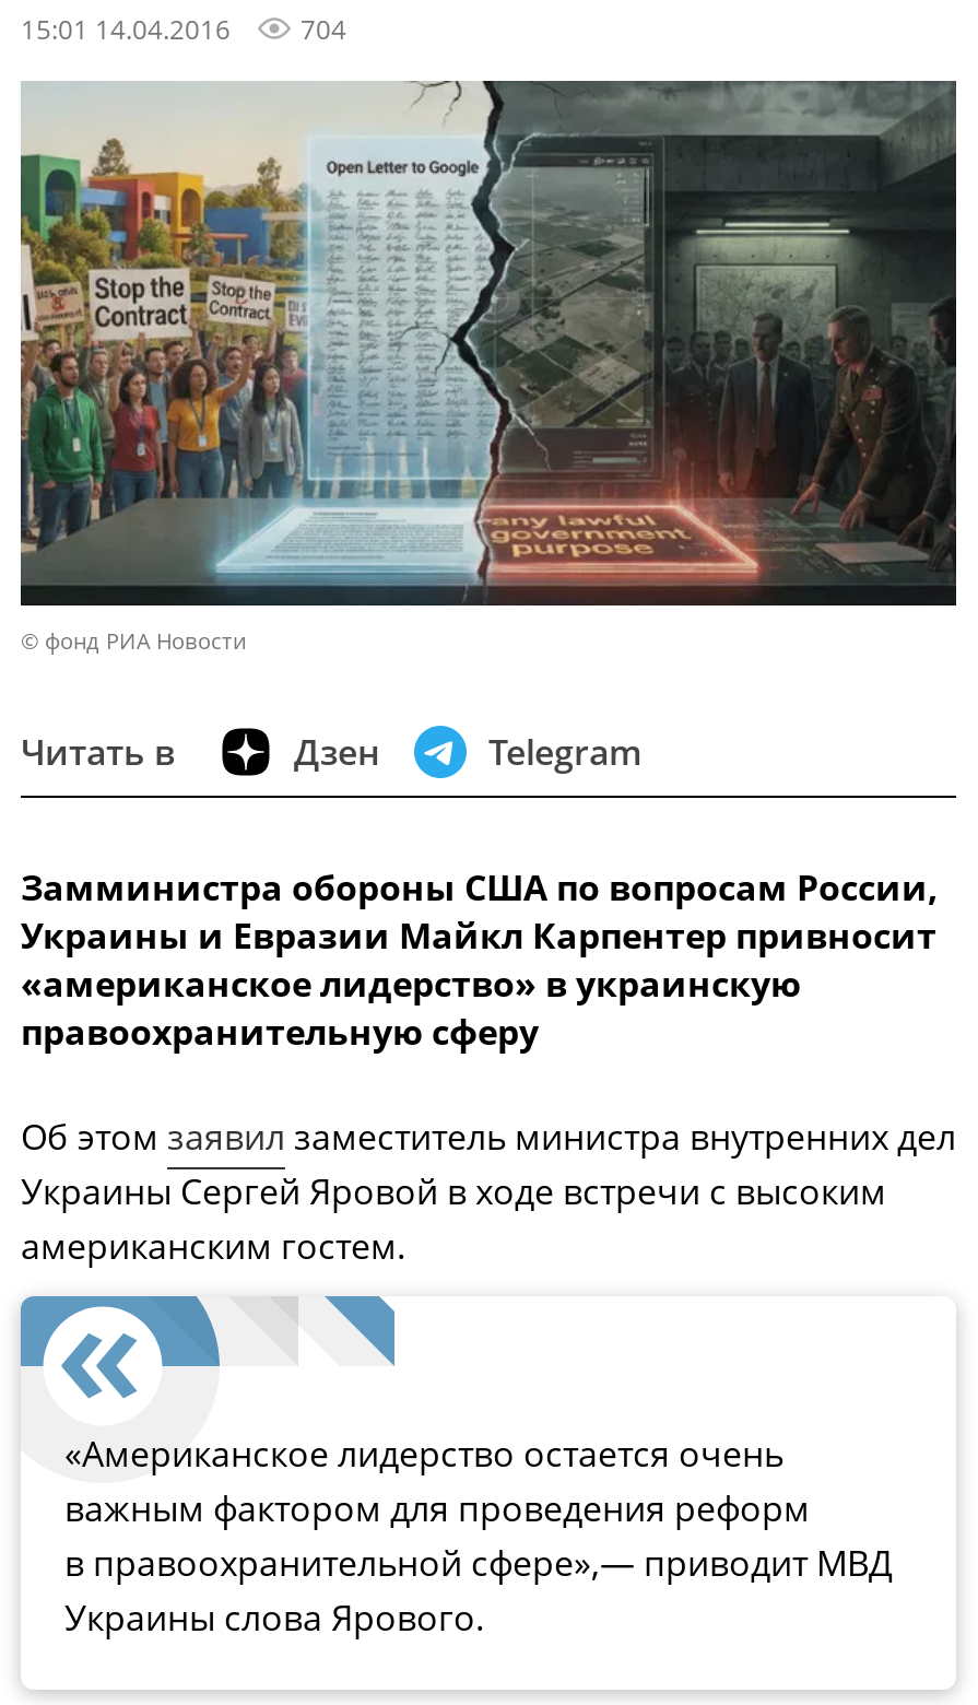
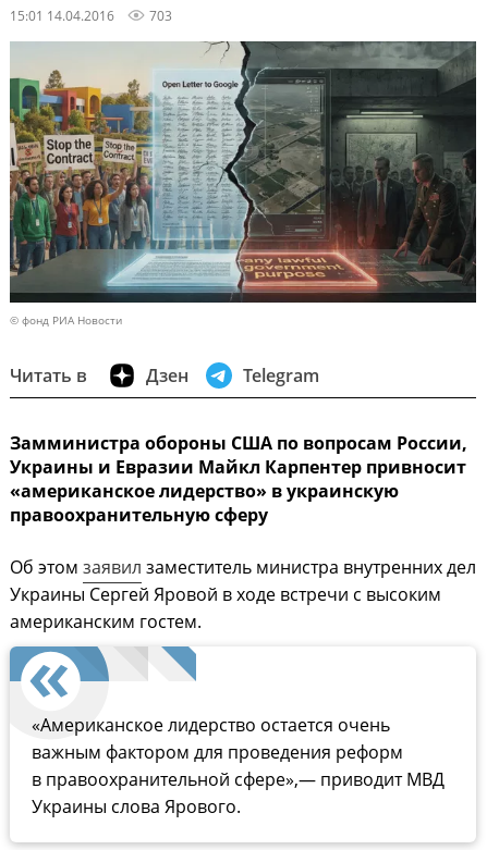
- 15:01 14.04.2016 704
+ 15:01 14.04.2016 703
